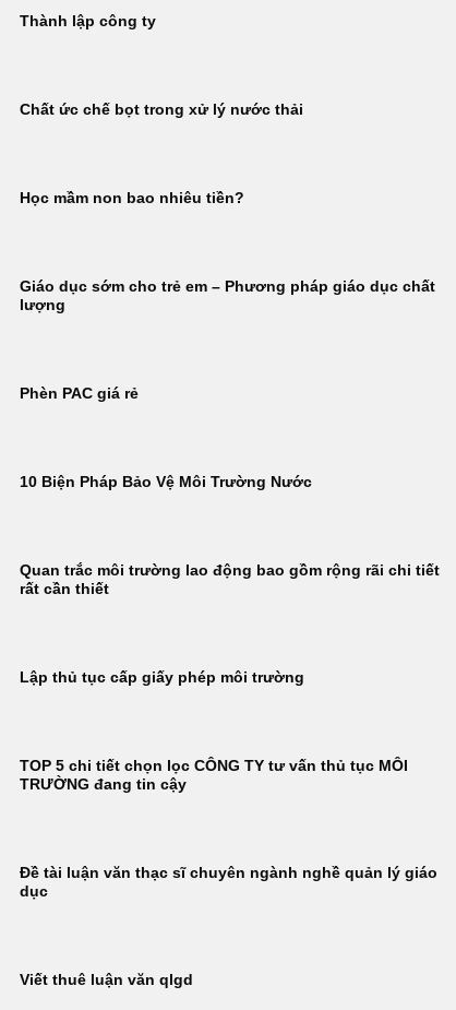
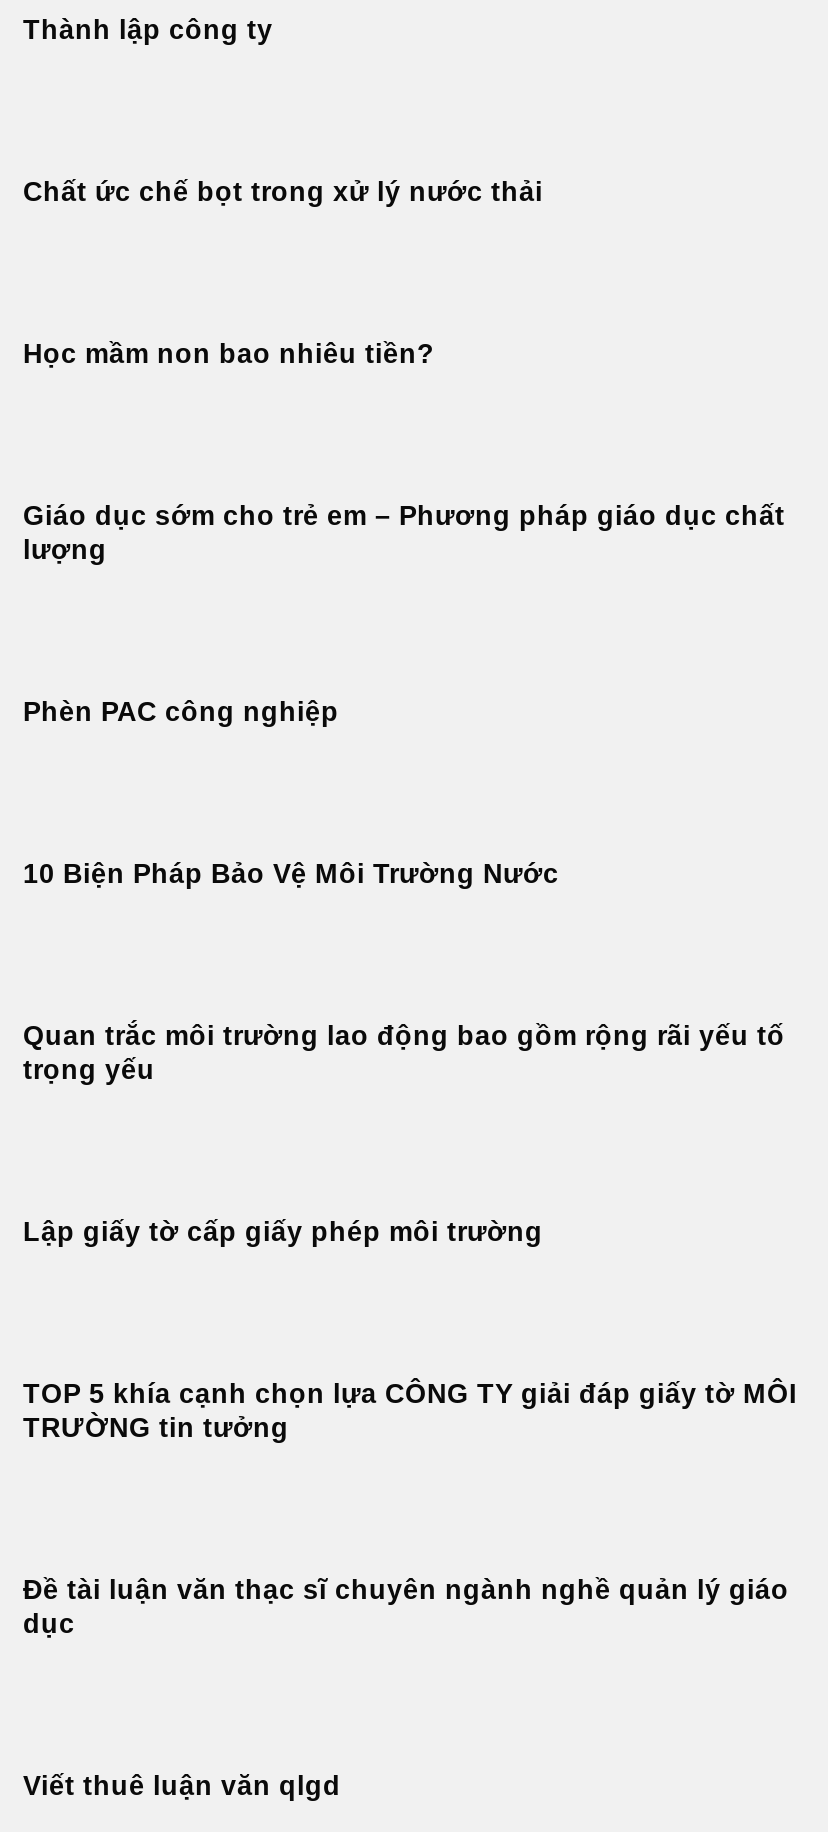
- Phèn PAC giá rẻ
+ Phèn PAC công nghiệp

- Quan trắc môi trường lao động bao gồm rộng rãi chi tiết
- rất cần thiết
+ Quan trắc môi trường lao động bao gồm rộng rãi yếu tố
+ trọng yếu

- Lập thủ tục cấp giấy phép môi trường
+ Lập giấy tờ cấp giấy phép môi trường

- TOP 5 chi tiết chọn lọc CÔNG TY tư vấn thủ tục MÔI
- TRƯỜNG đang tin cậy
+ TOP 5 khía cạnh chọn lựa CÔNG TY giải đáp giấy tờ MÔI
+ TRƯỜNG tin tưởng
